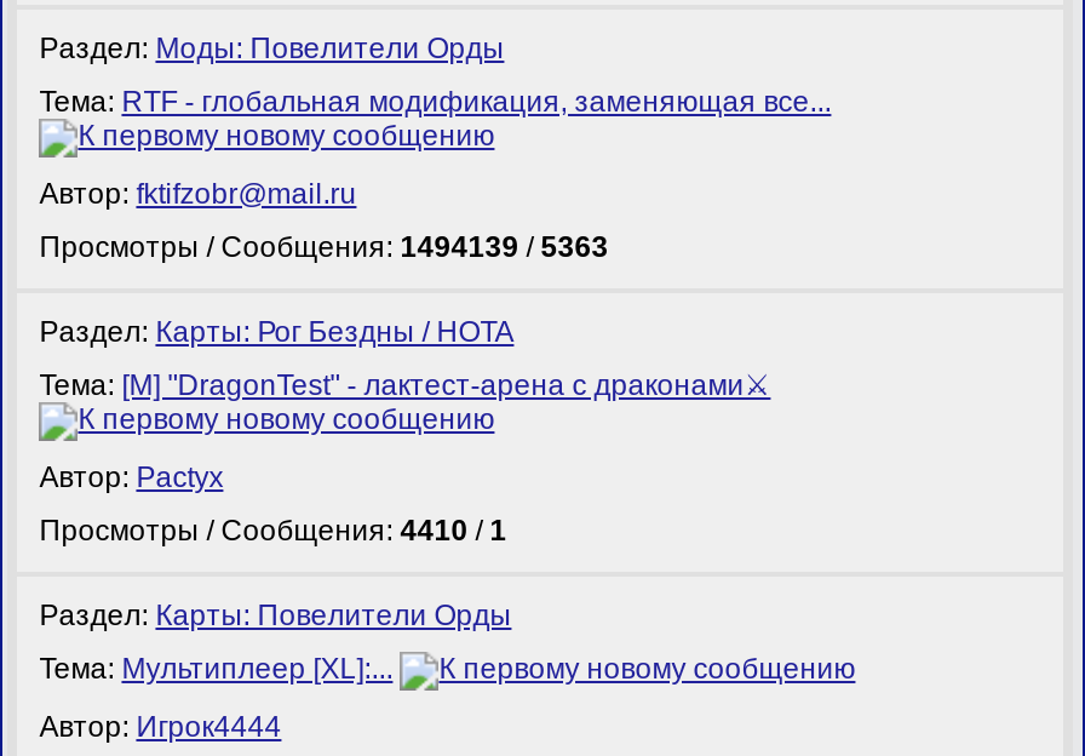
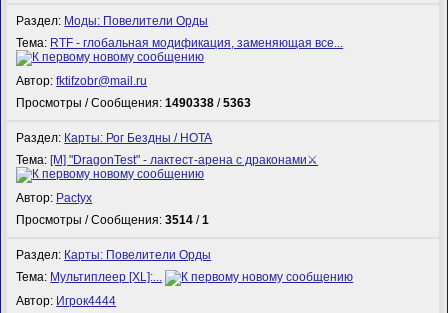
- Просмотры / Сообщения: 1494139 / 5363
+ Просмотры / Сообщения: 1490338 / 5363

- Просмотры / Сообщения: 4410 / 1
+ Просмотры / Сообщения: 3514 / 1
